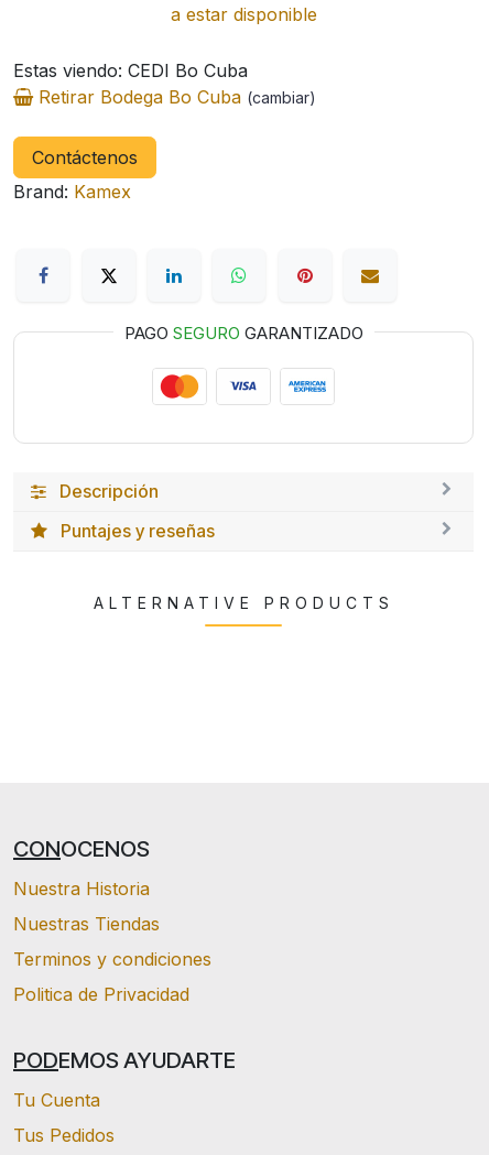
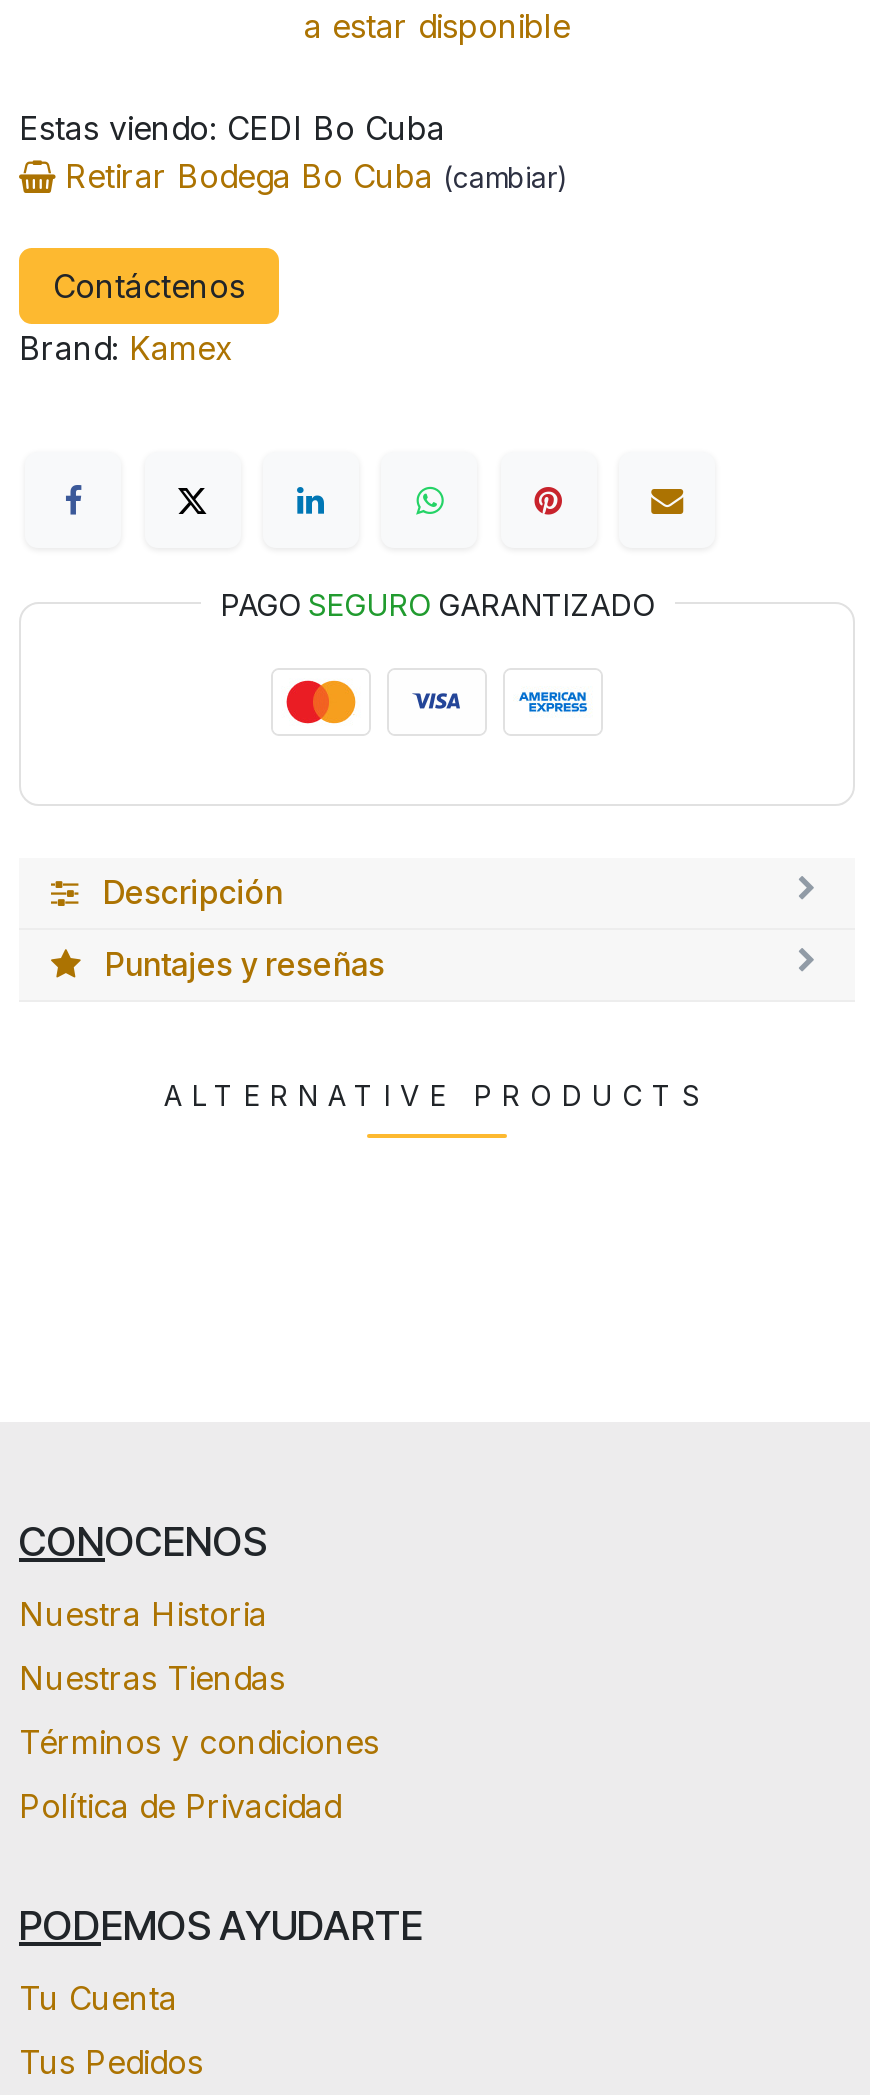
- Terminos y condiciones
+ Términos y condiciones

- Politica de Privacidad
+ Política de Privacidad
